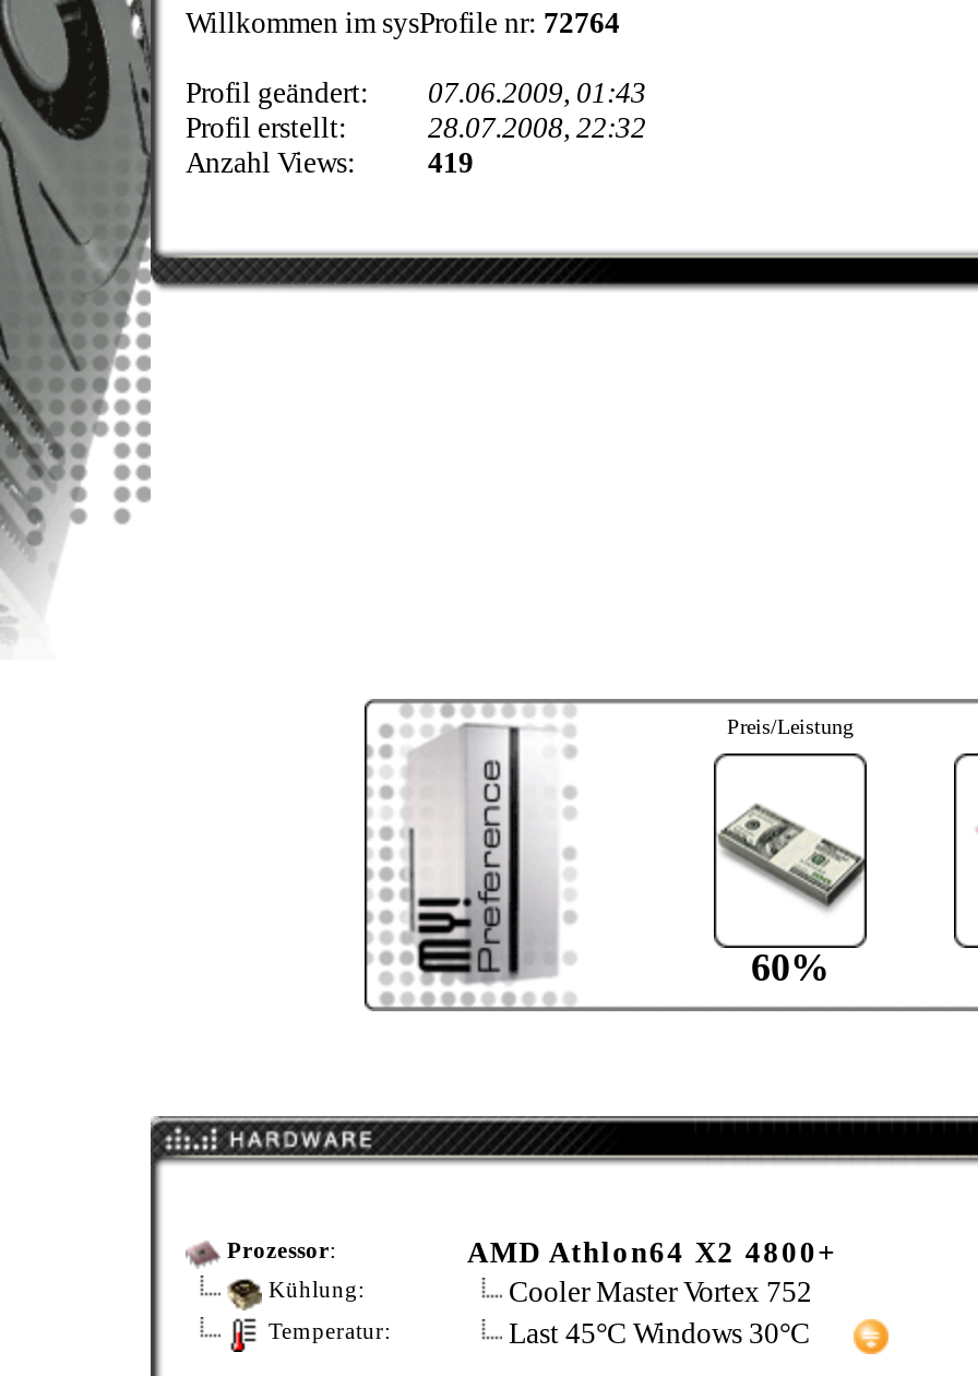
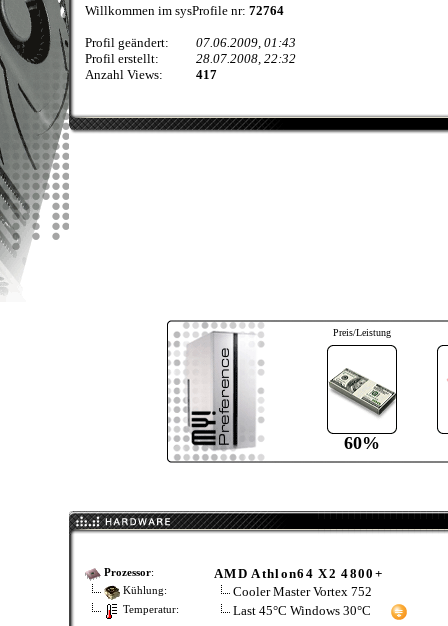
- 419
+ 417
